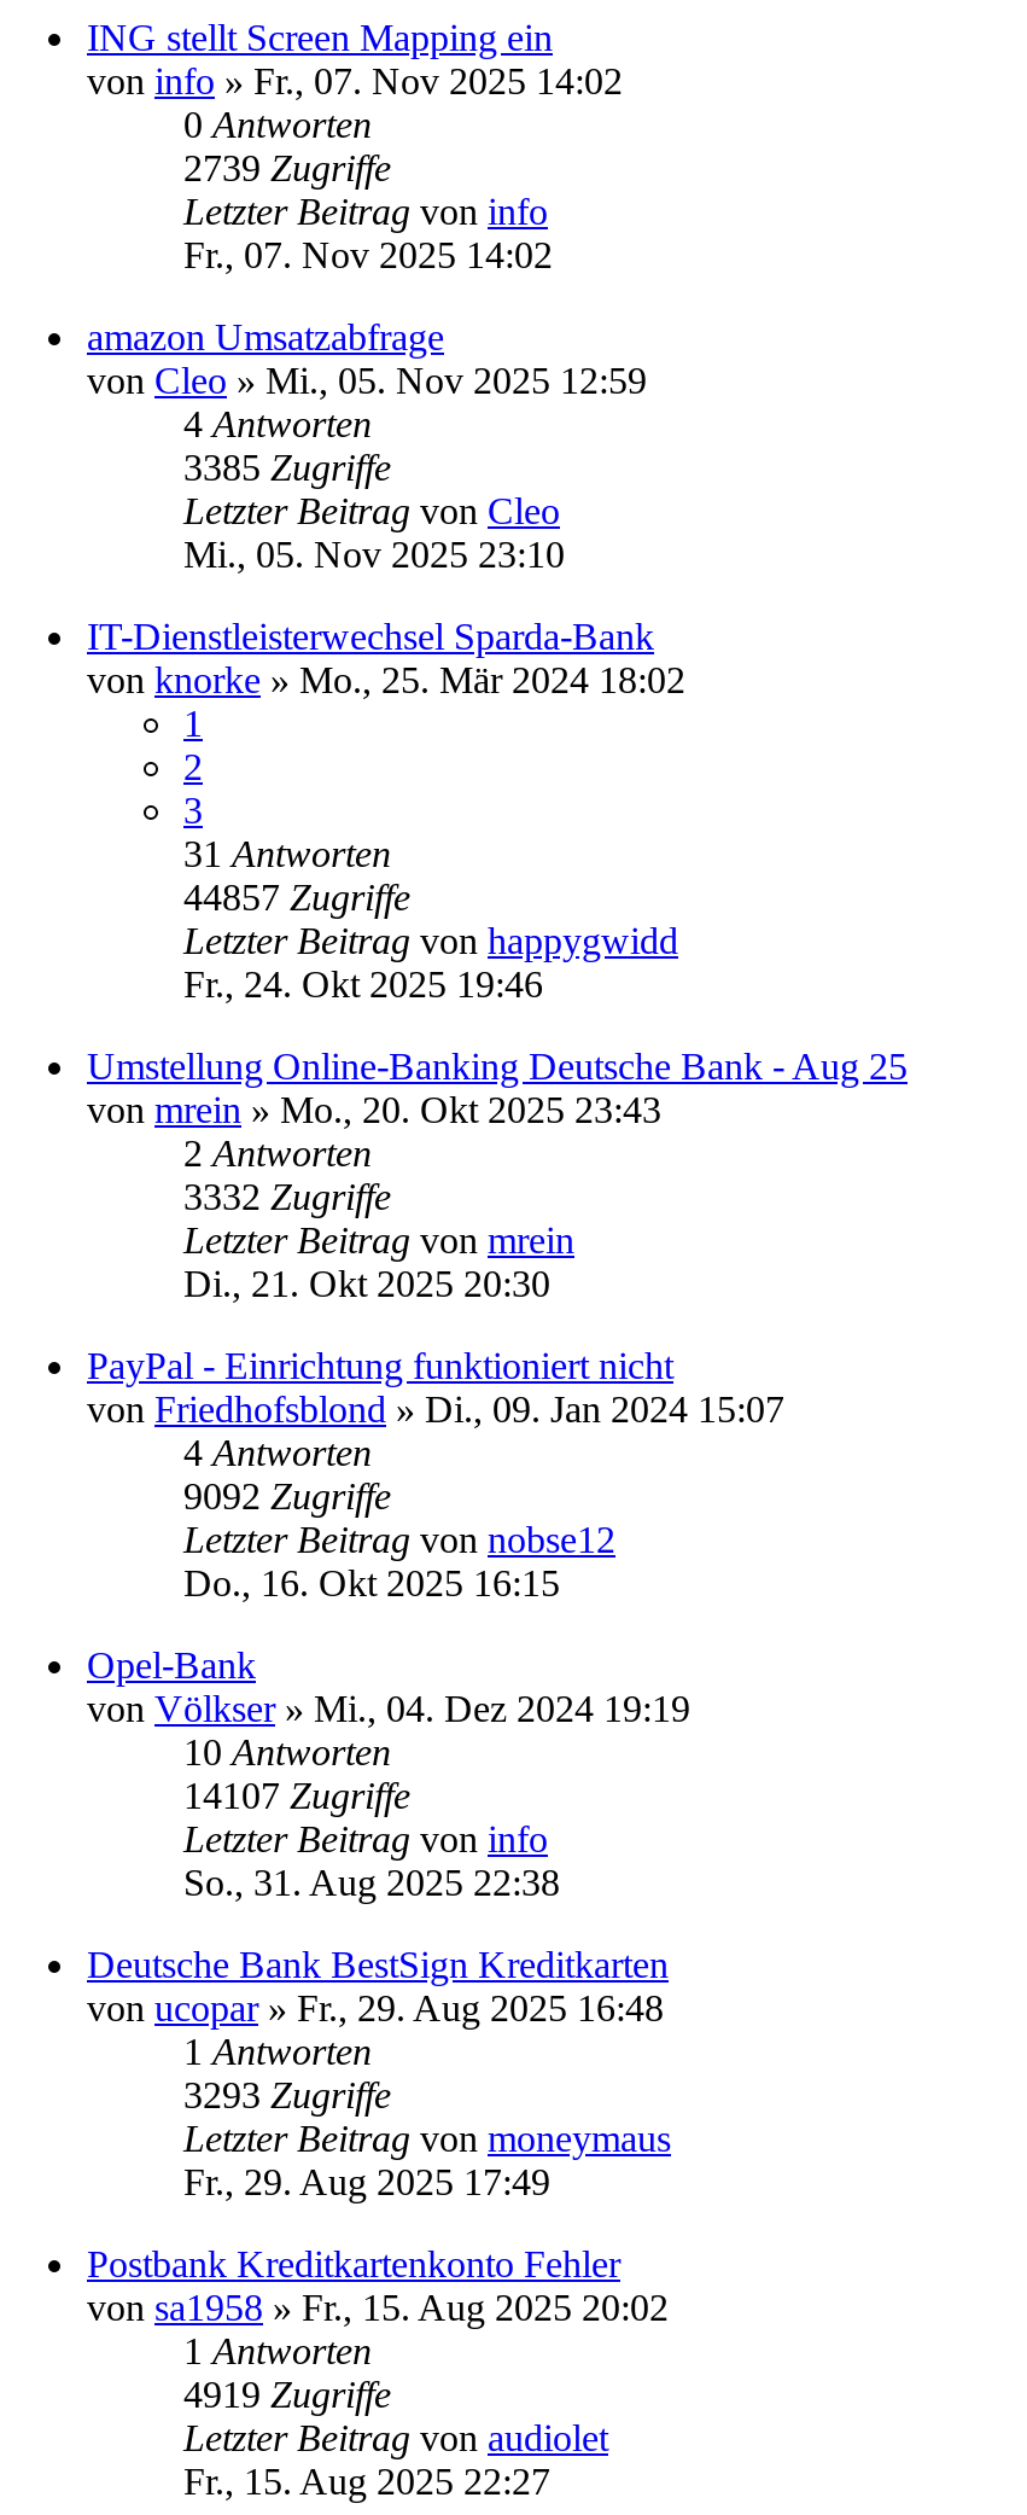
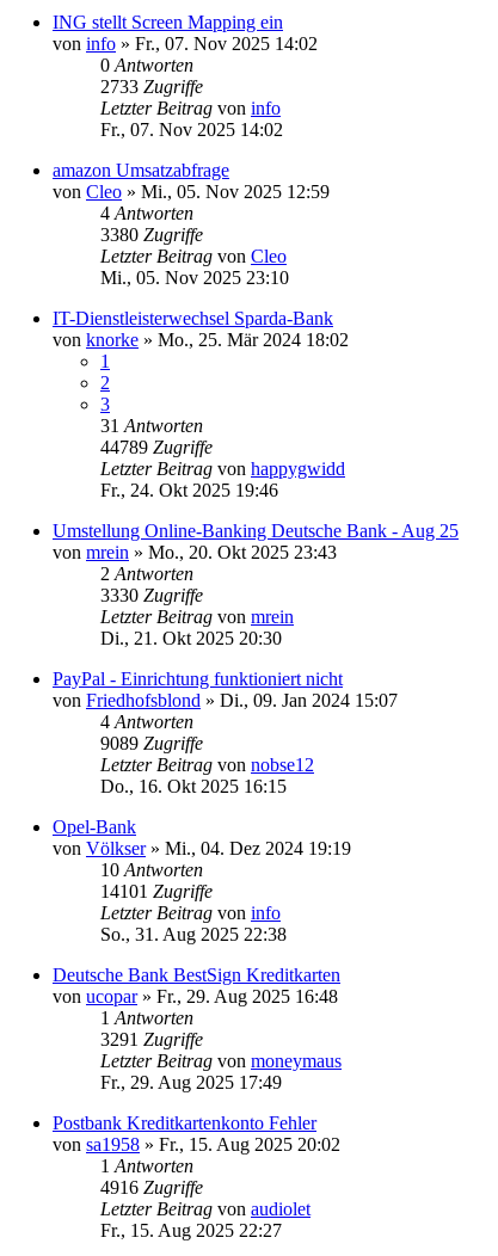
- 2739 Zugriffe
+ 2733 Zugriffe

- 3385 Zugriffe
+ 3380 Zugriffe

- 44857 Zugriffe
+ 44789 Zugriffe

- 3332 Zugriffe
+ 3330 Zugriffe

- 9092 Zugriffe
+ 9089 Zugriffe

- 14107 Zugriffe
+ 14101 Zugriffe

- 3293 Zugriffe
+ 3291 Zugriffe

- 4919 Zugriffe
+ 4916 Zugriffe
